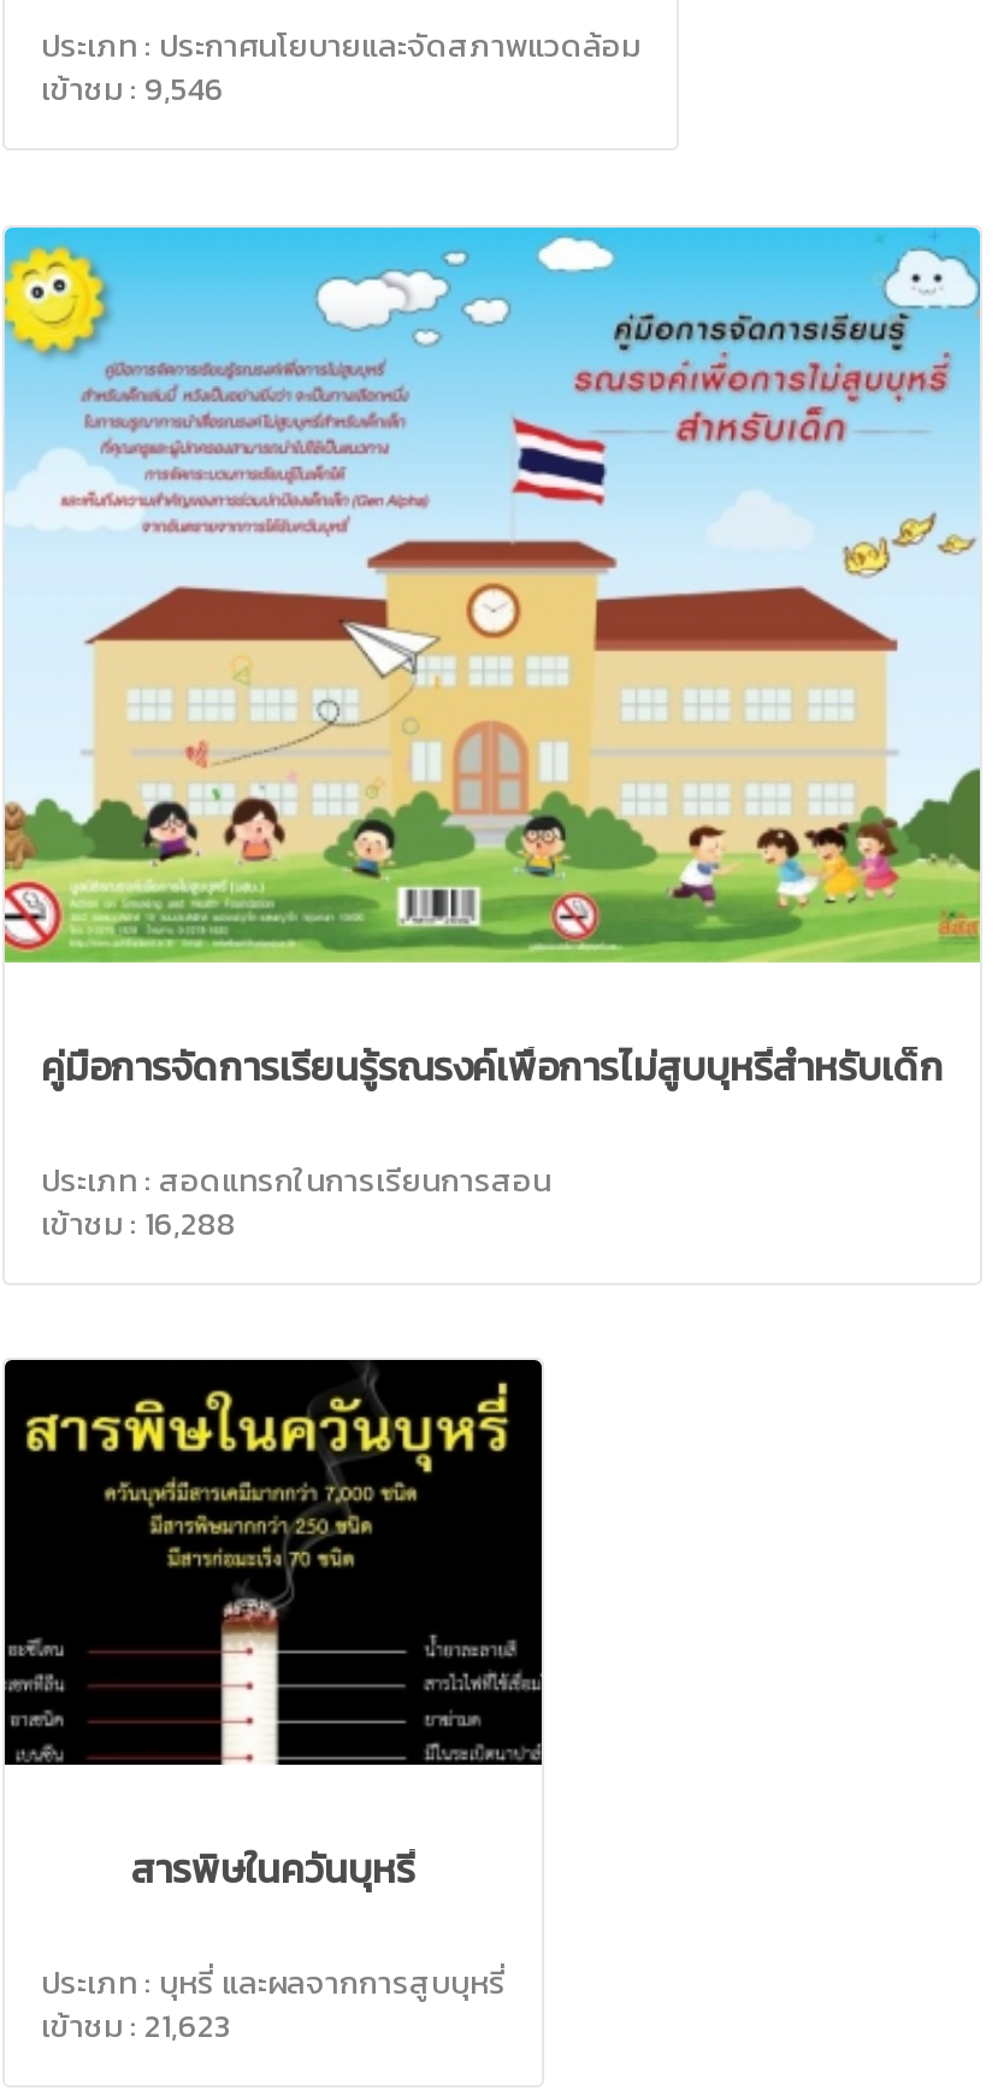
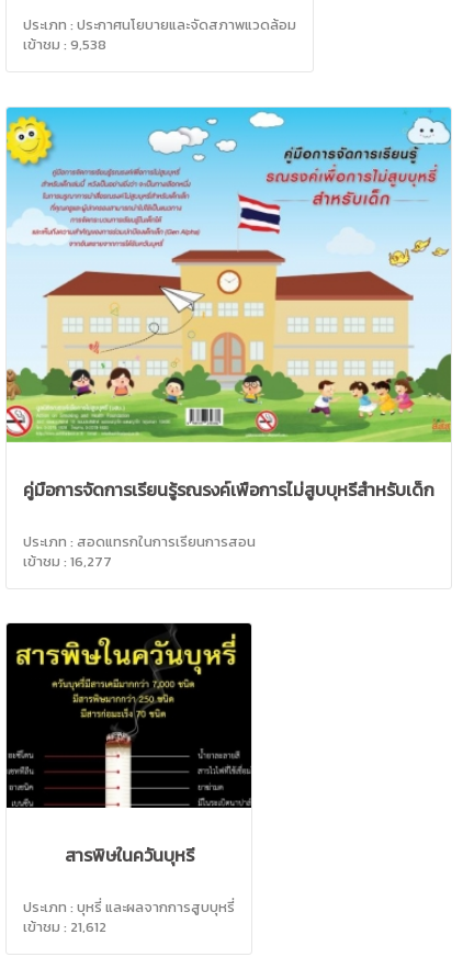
- เข้าชม : 9,546
+ เข้าชม : 9,538

- เข้าชม : 16,288
+ เข้าชม : 16,277

- เข้าชม : 21,623
+ เข้าชม : 21,612
